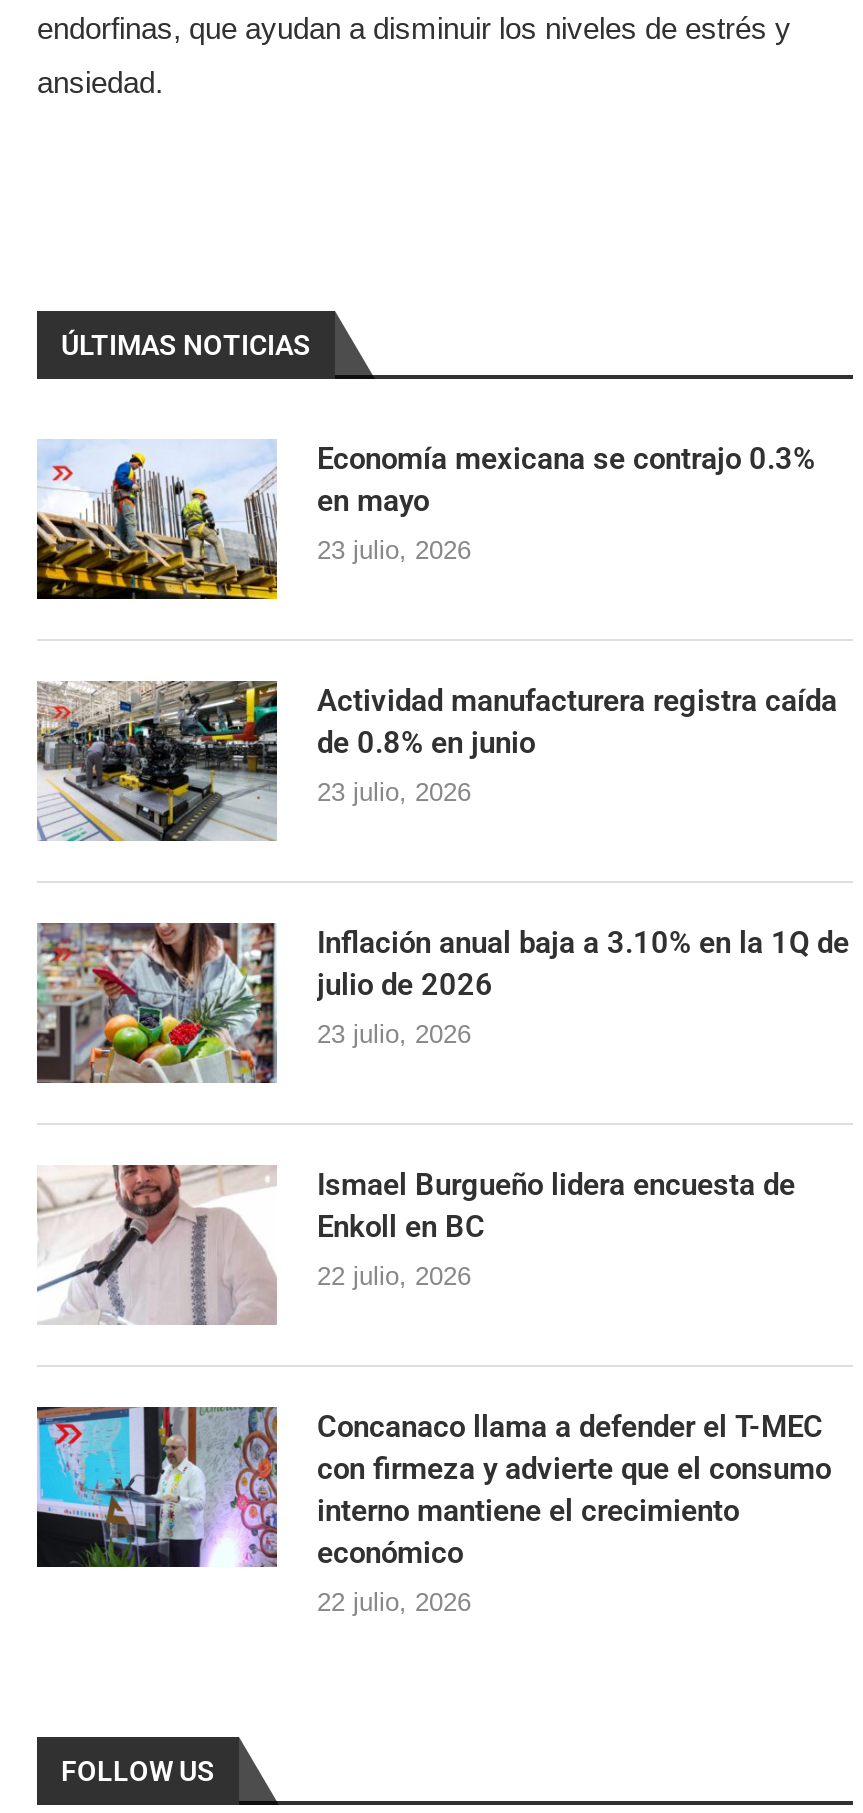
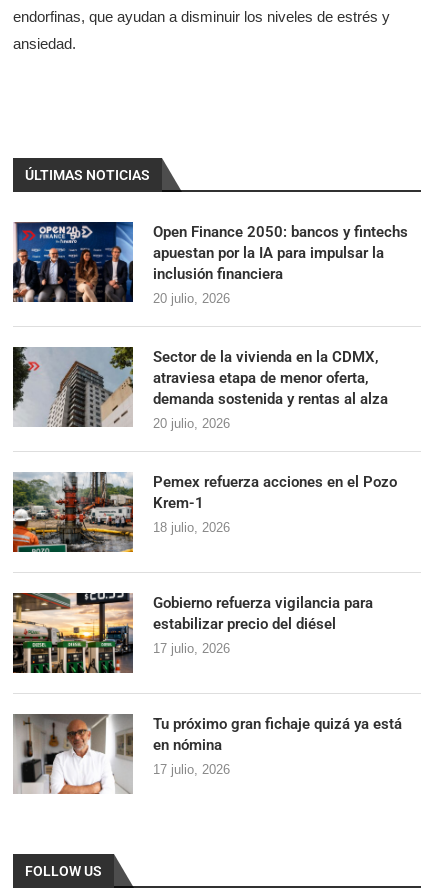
- [image]
- Economía mexicana se contrajo 0.3%
- en mayo
- 23 julio, 2026
+ [image]
+ Open Finance 2050: bancos y fintechs
+ apuestan por la IA para impulsar la
+ inclusión financiera
+ 20 julio, 2026

- [image]
- Actividad manufacturera registra caída
- de 0.8% en junio
- 23 julio, 2026
+ [image]
+ Sector de la vivienda en la CDMX,
+ atraviesa etapa de menor oferta,
+ demanda sostenida y rentas al alza
+ 20 julio, 2026

- [image]
- Inflación anual baja a 3.10% en la 1Q de
- julio de 2026
- 23 julio, 2026
+ [image]
+ Pemex refuerza acciones en el Pozo
+ Krem-1
+ 18 julio, 2026

- [image]
- Ismael Burgueño lidera encuesta de
- Enkoll en BC
- 22 julio, 2026
+ [image]
+ Gobierno refuerza vigilancia para
+ estabilizar precio del diésel
+ 17 julio, 2026

- [image]
- Concanaco llama a defender el T-MEC
- con firmeza y advierte que el consumo
- interno mantiene el crecimiento
- económico
- 22 julio, 2026
+ [image]
+ Tu próximo gran fichaje quizá ya está
+ en nómina
+ 17 julio, 2026
